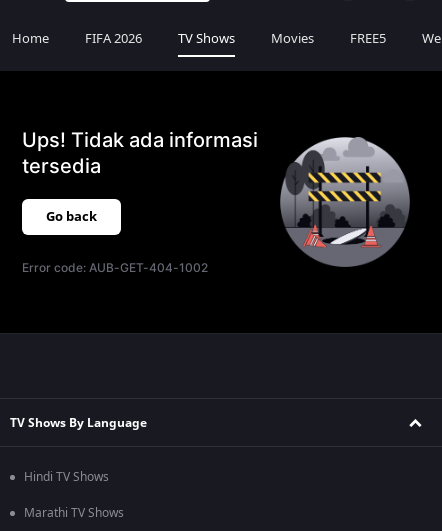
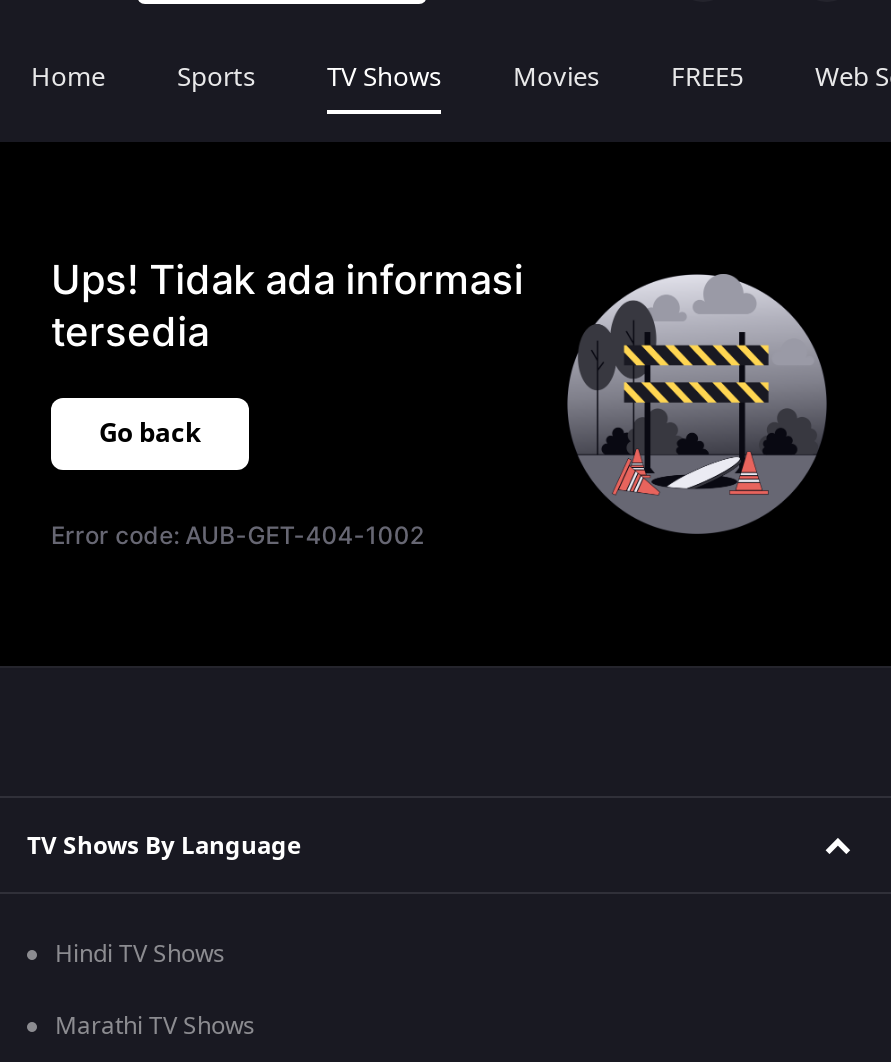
- FIFA 2026
+ Sports
